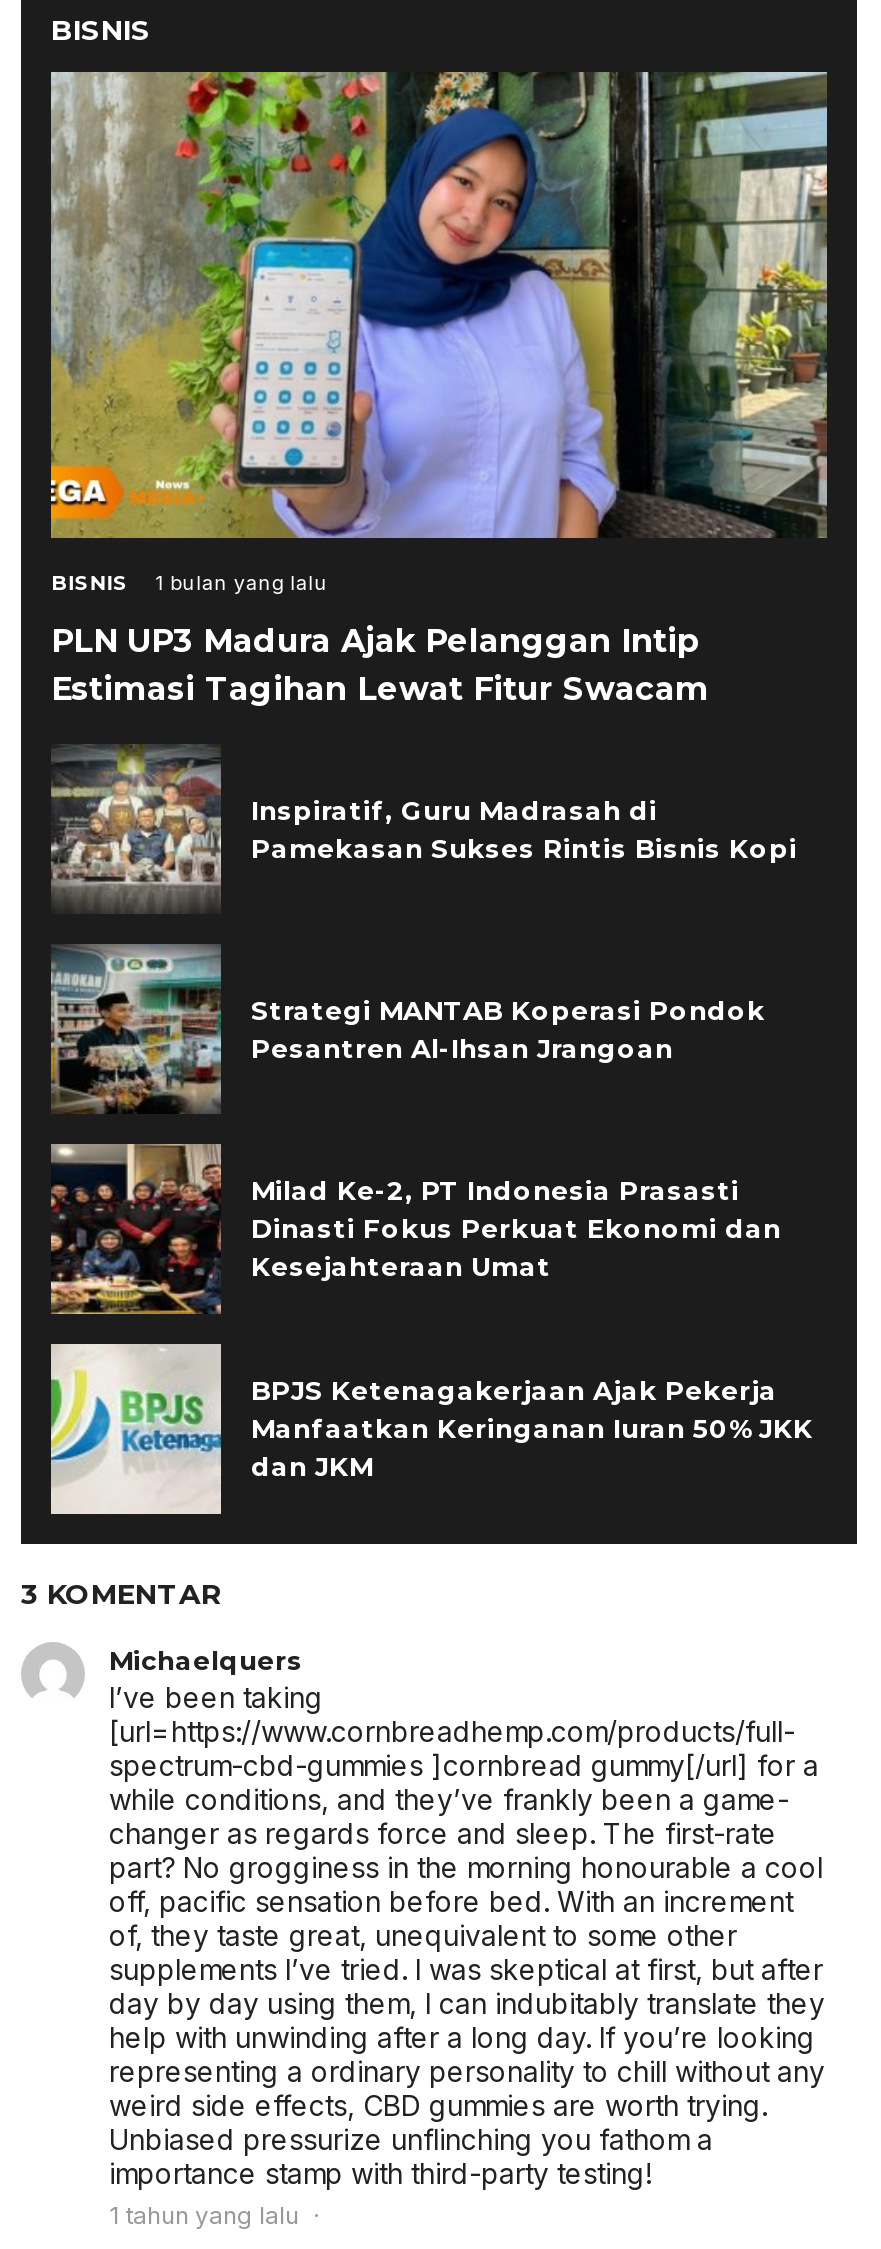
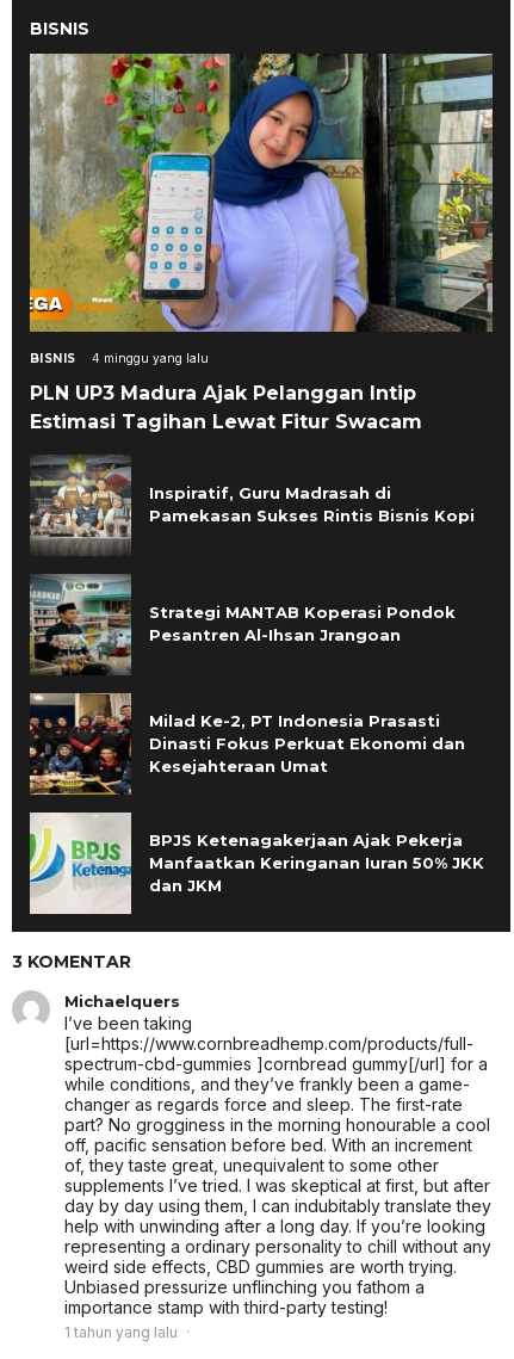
- 1 bulan yang lalu
+ 4 minggu yang lalu
